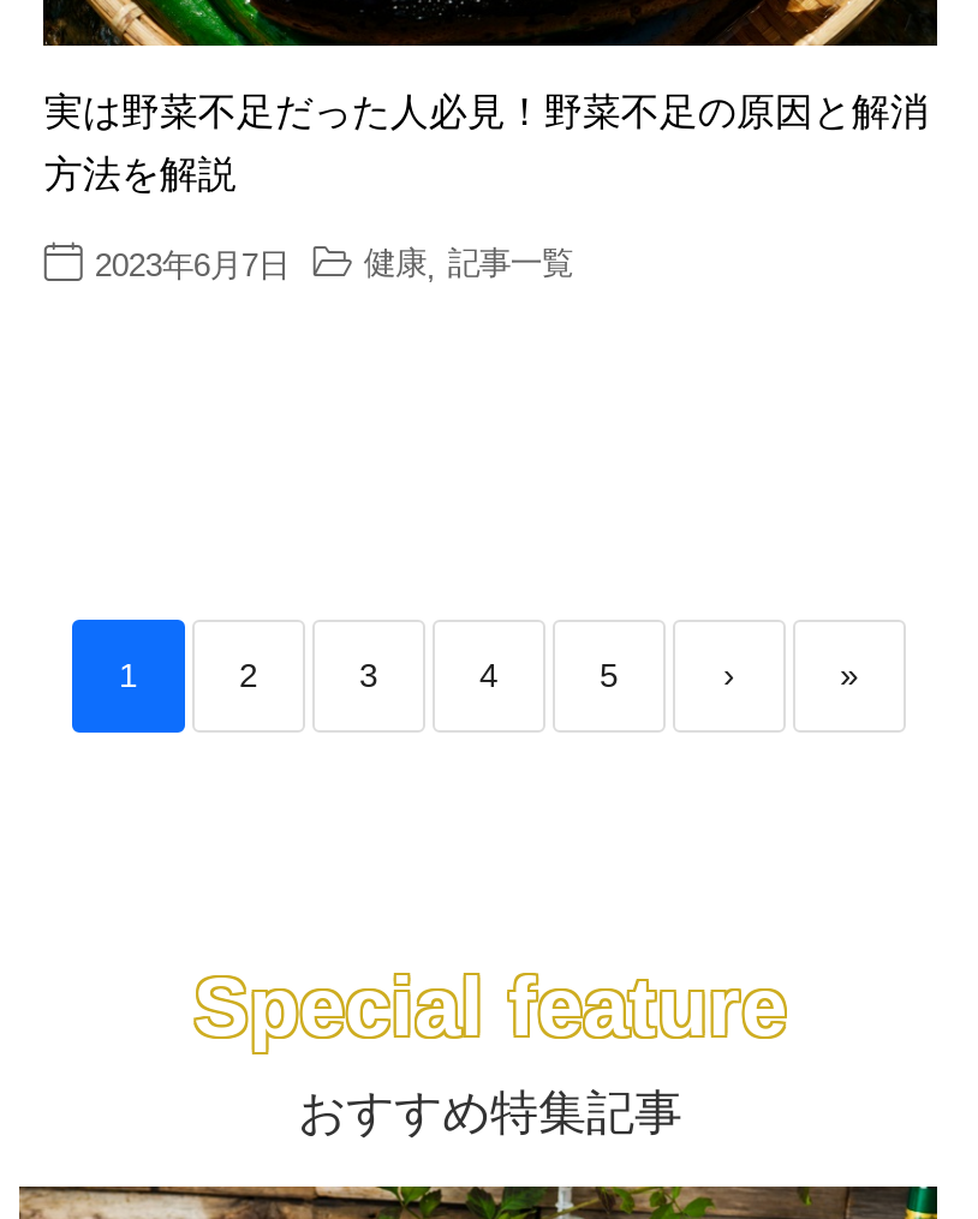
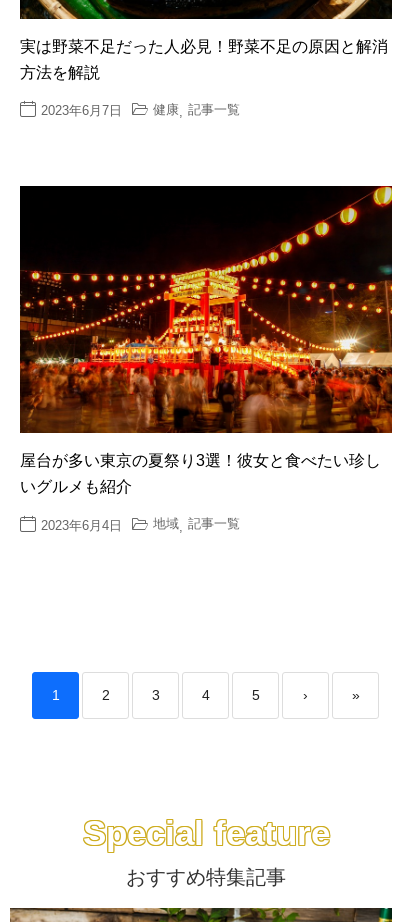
+ [image]
+ 屋台が多い東京の夏祭り3選！彼女と食べたい珍し
+ いグルメも紹介
+ 2023年6月4日
+ 地域, 記事一覧
